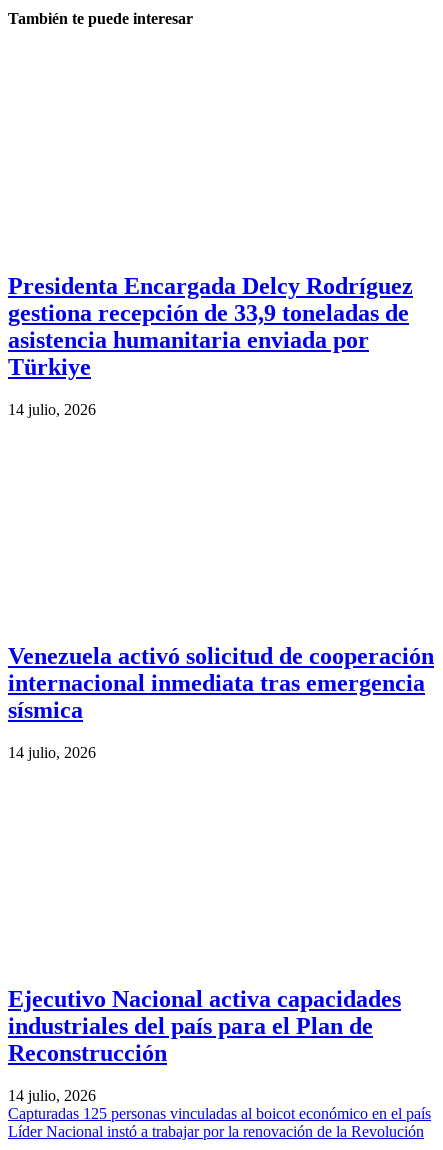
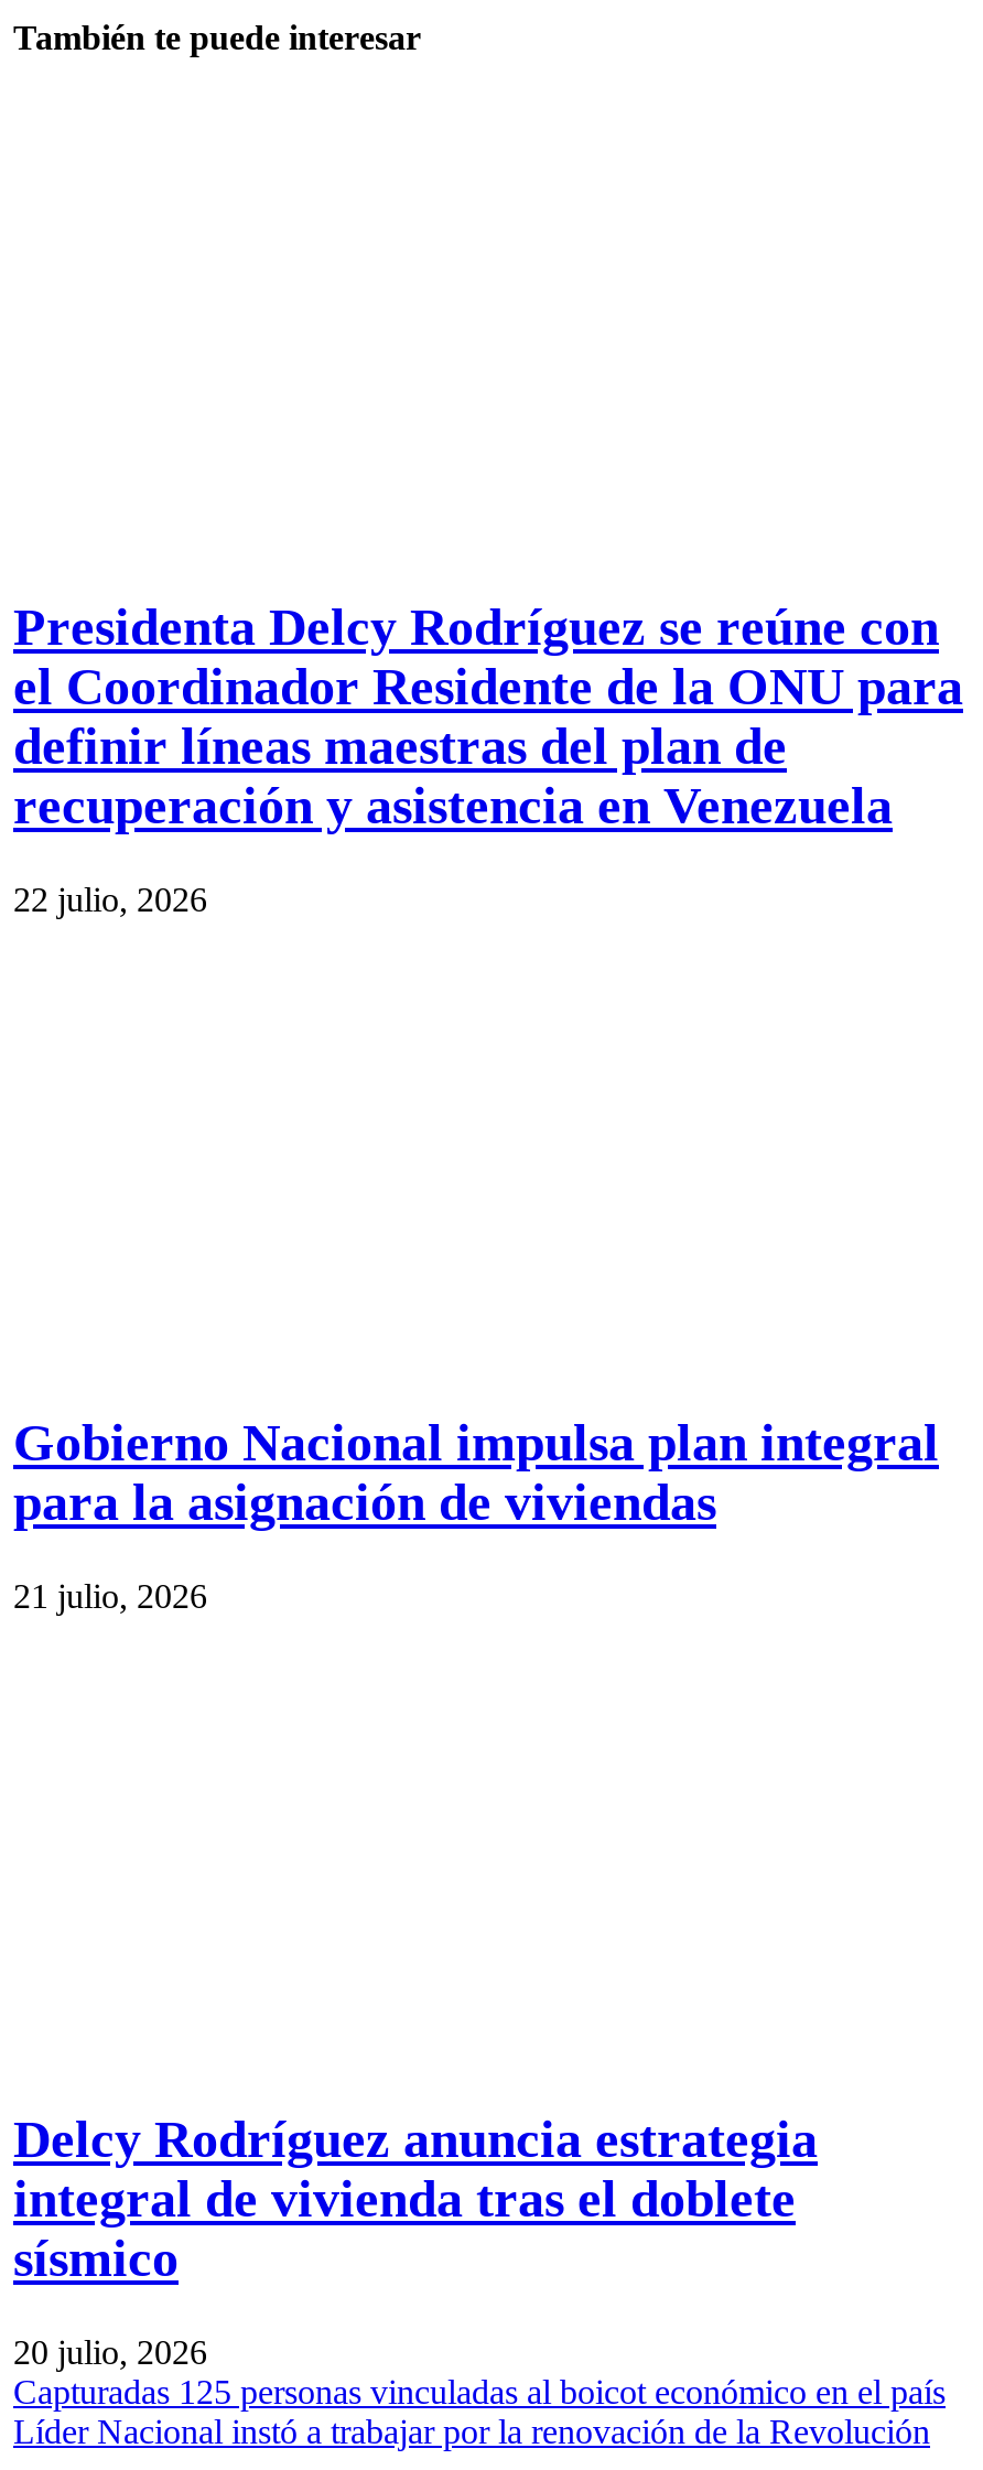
- Presidenta Encargada Delcy Rodríguez
- gestiona recepción de 33,9 toneladas de
- asistencia humanitaria enviada por
- Türkiye
+ Presidenta Delcy Rodríguez se reúne con
+ el Coordinador Residente de la ONU para
+ definir líneas maestras del plan de
+ recuperación y asistencia en Venezuela

- 14 julio, 2026
+ 22 julio, 2026

- Venezuela activó solicitud de cooperación
- internacional inmediata tras emergencia
- sísmica
+ Gobierno Nacional impulsa plan integral
+ para la asignación de viviendas

- 14 julio, 2026
+ 21 julio, 2026

- Ejecutivo Nacional activa capacidades
- industriales del país para el Plan de
- Reconstrucción
+ Delcy Rodríguez anuncia estrategia
+ integral de vivienda tras el doblete
+ sísmico

- 14 julio, 2026
+ 20 julio, 2026
